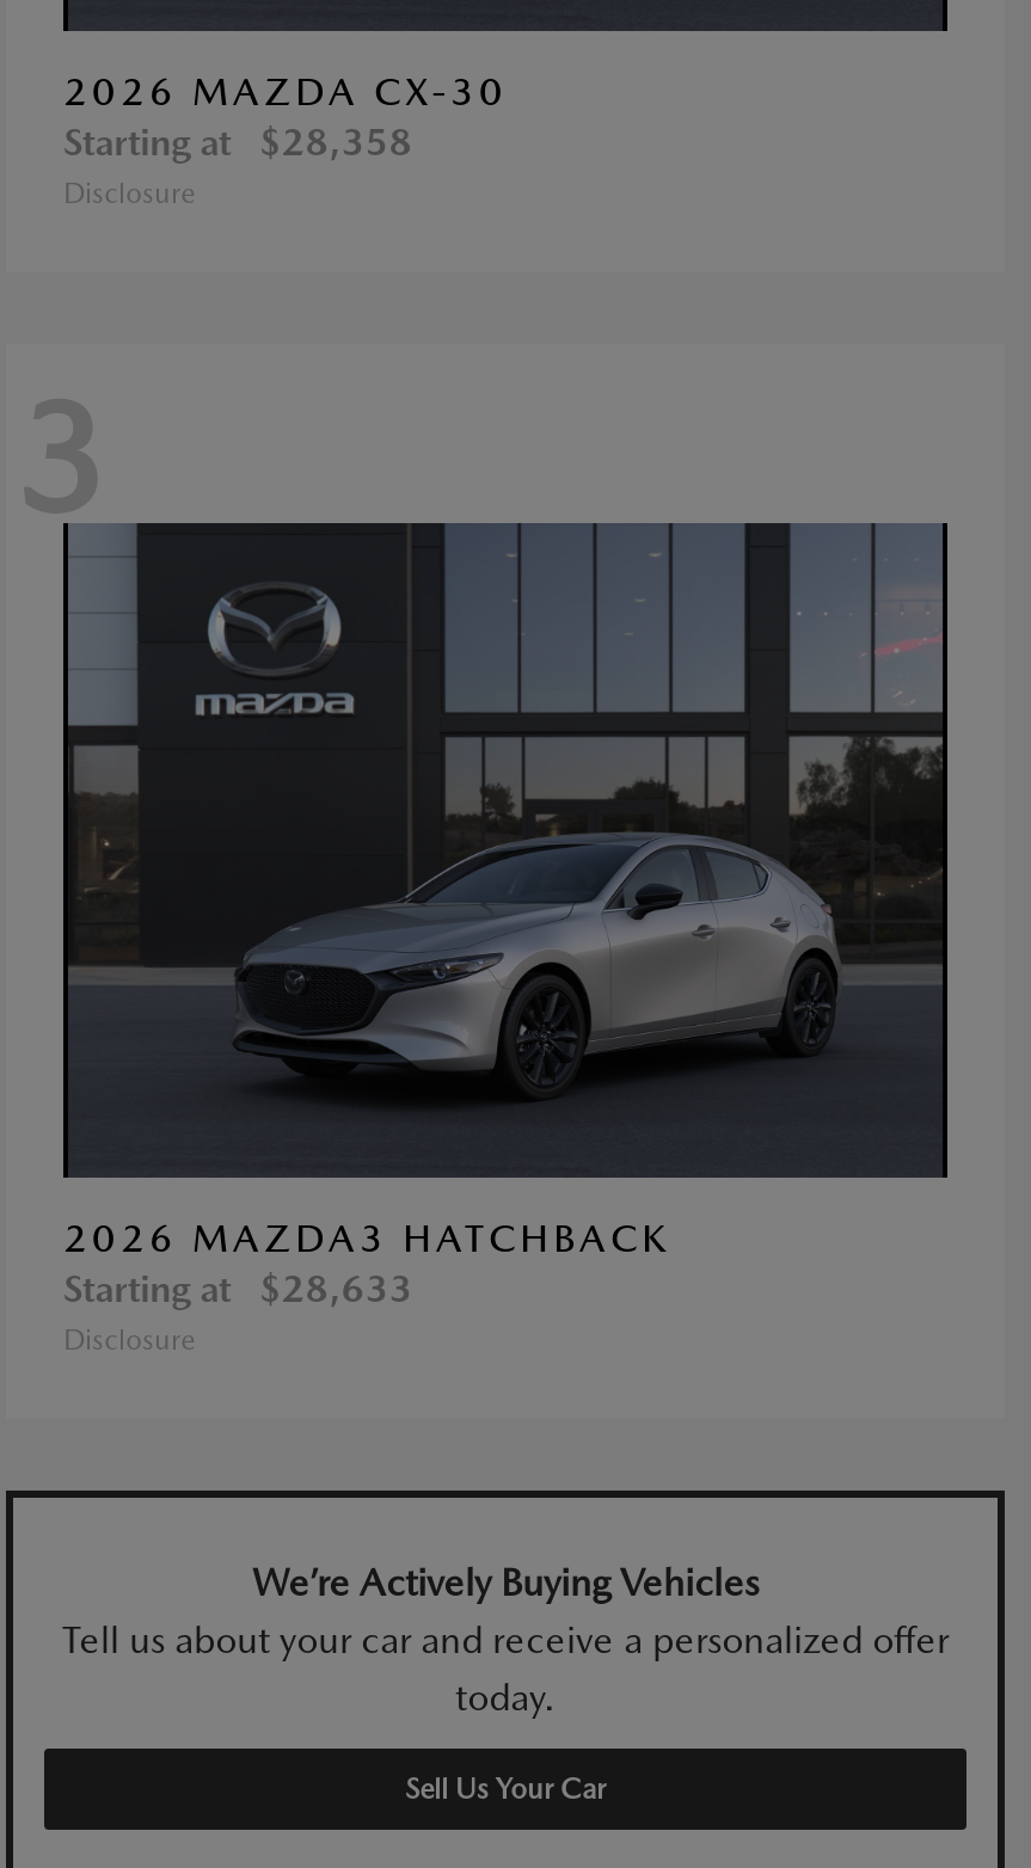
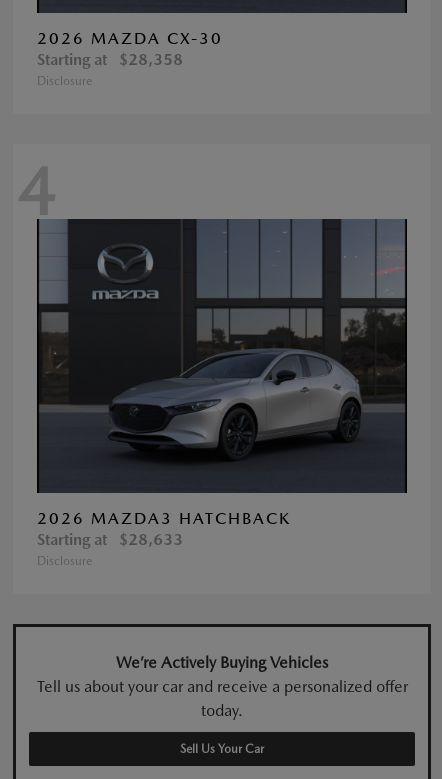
- 3
+ 4
